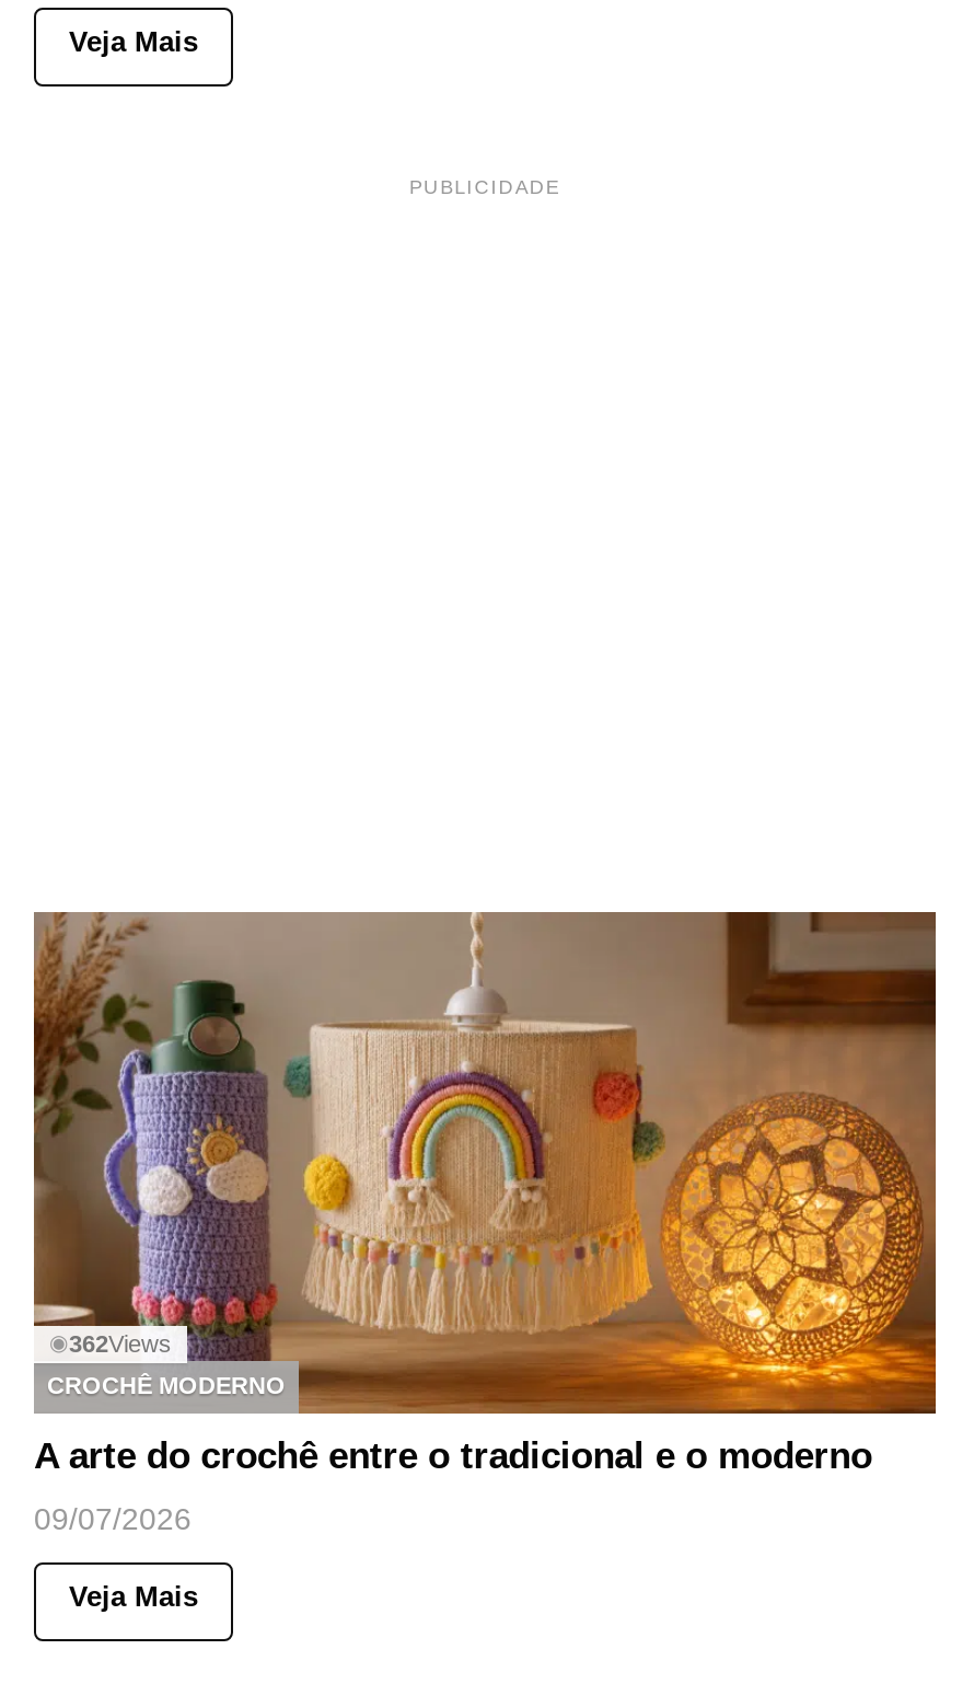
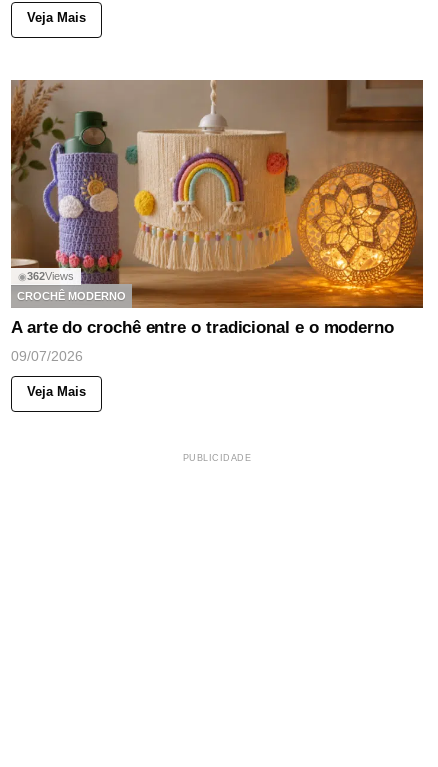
moved down: PUBLICIDADE

moved up: [image] | CROCHÊ MODERNO | A arte do crochê entre o tradicional e o moderno | 09/07/2026 | Veja Mais
